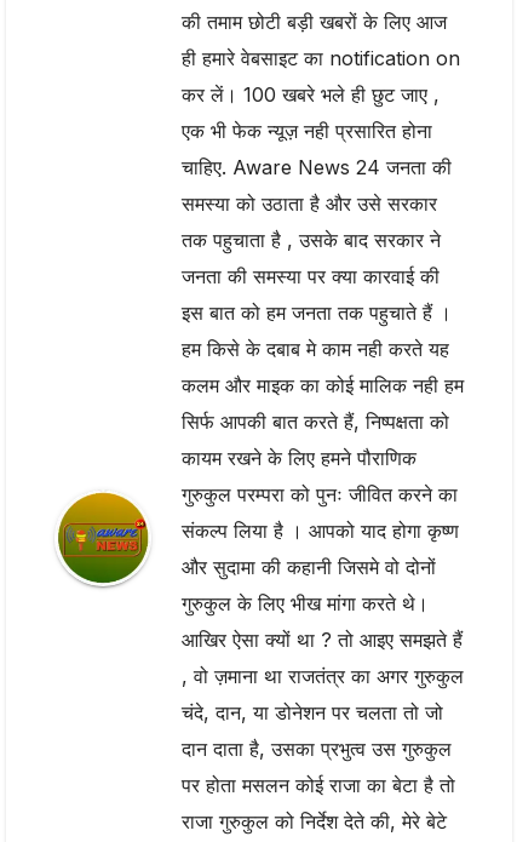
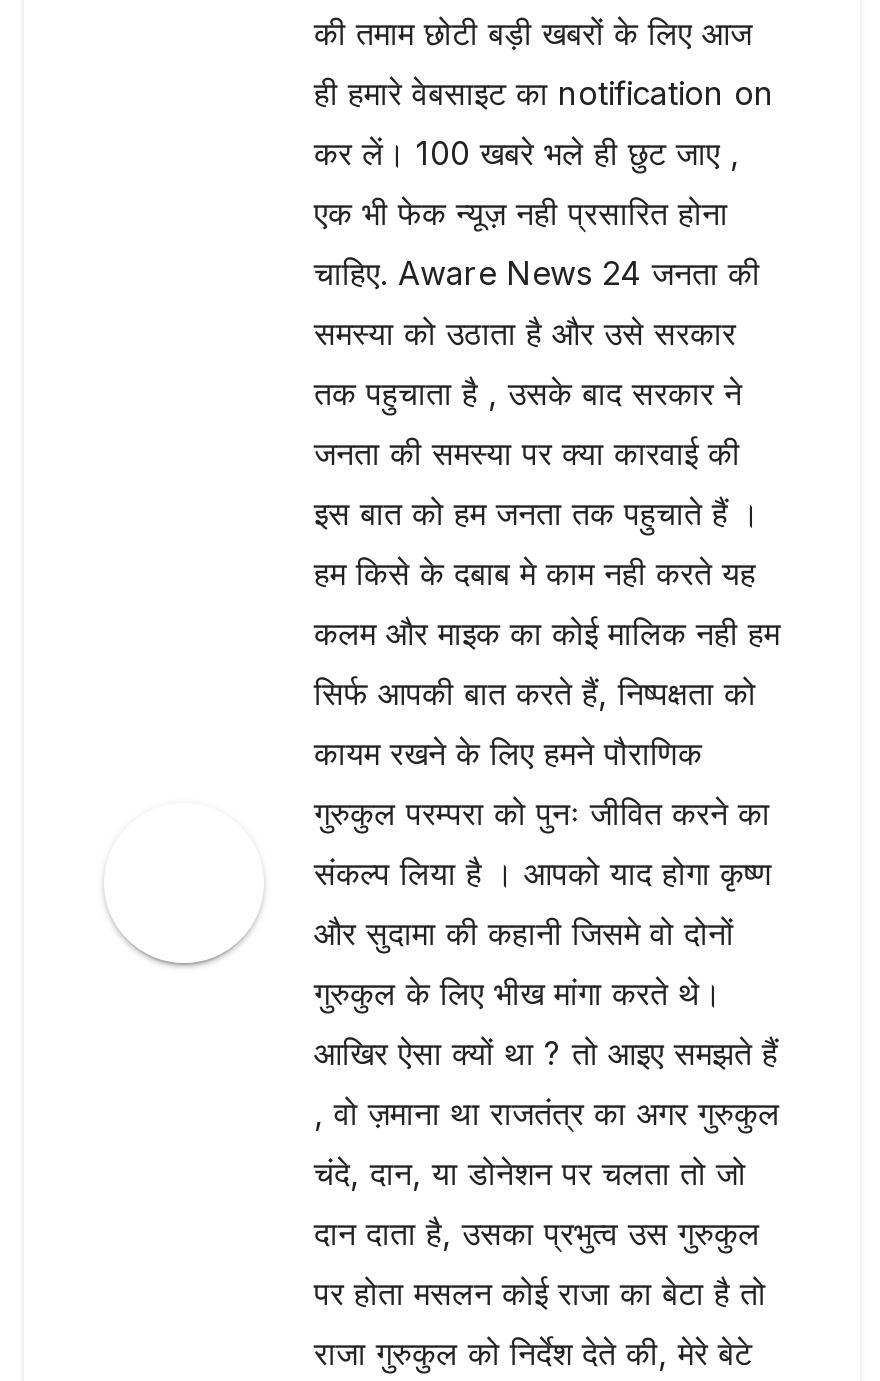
- [image]
